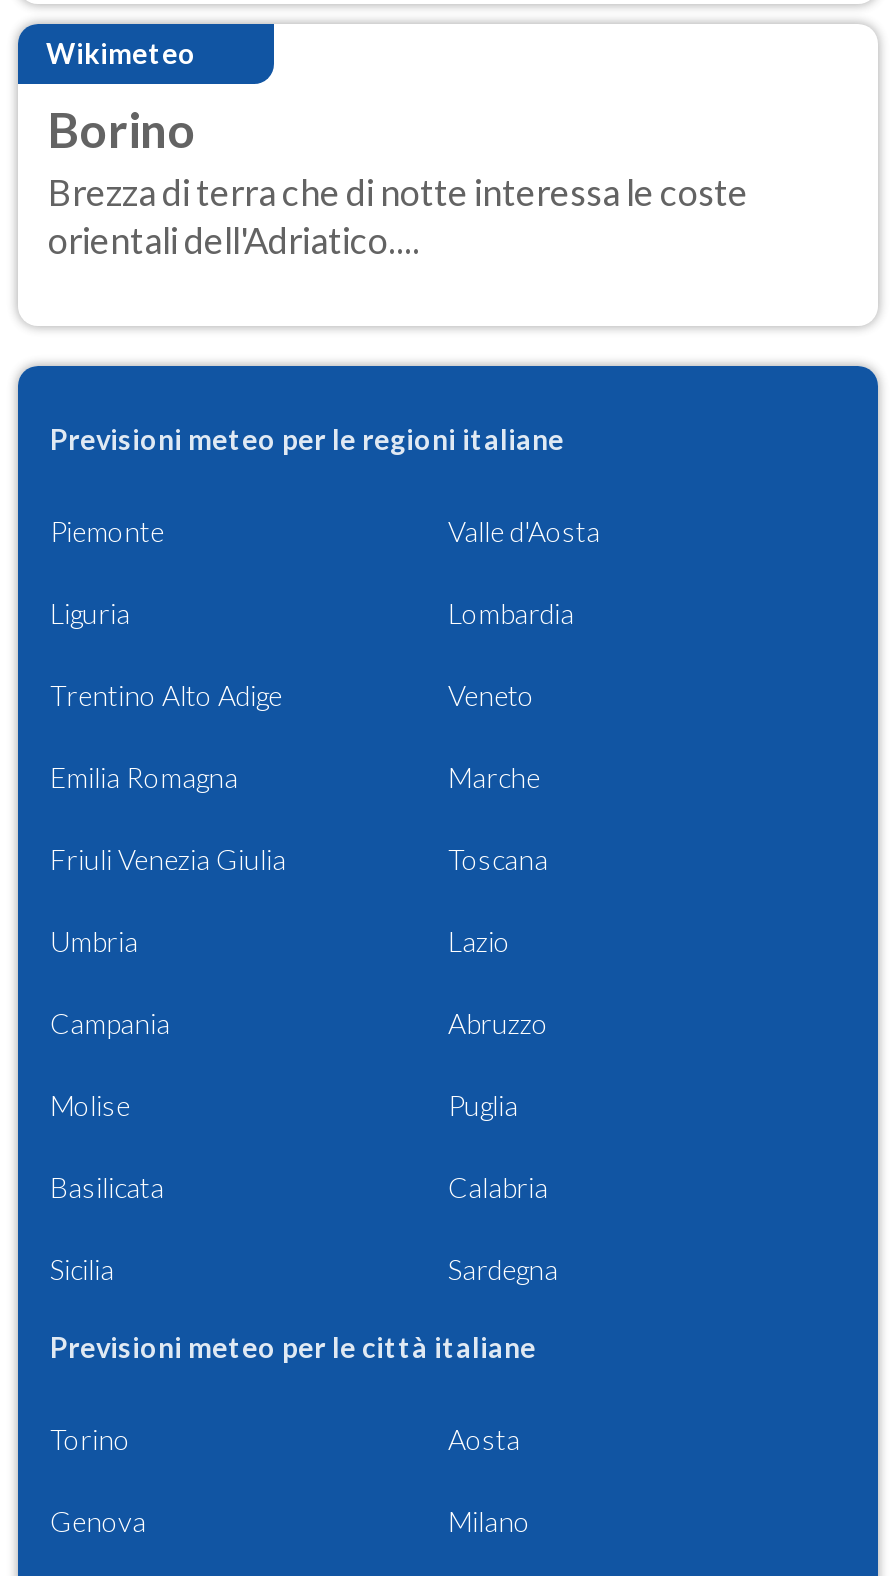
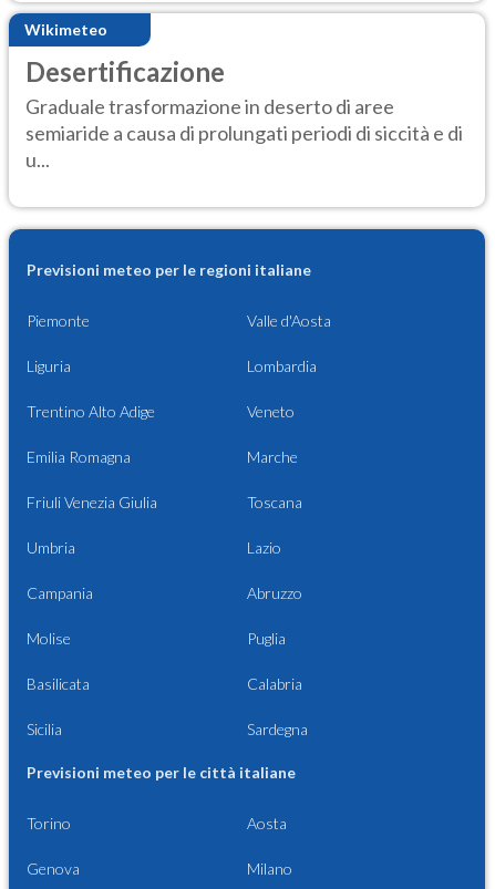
- Borino
- Brezza di terra che di notte interessa le coste
- orientali dell'Adriatico....
+ Desertificazione
+ Graduale trasformazione in deserto di aree
+ semiaride a causa di prolungati periodi di siccità e di
+ u...
